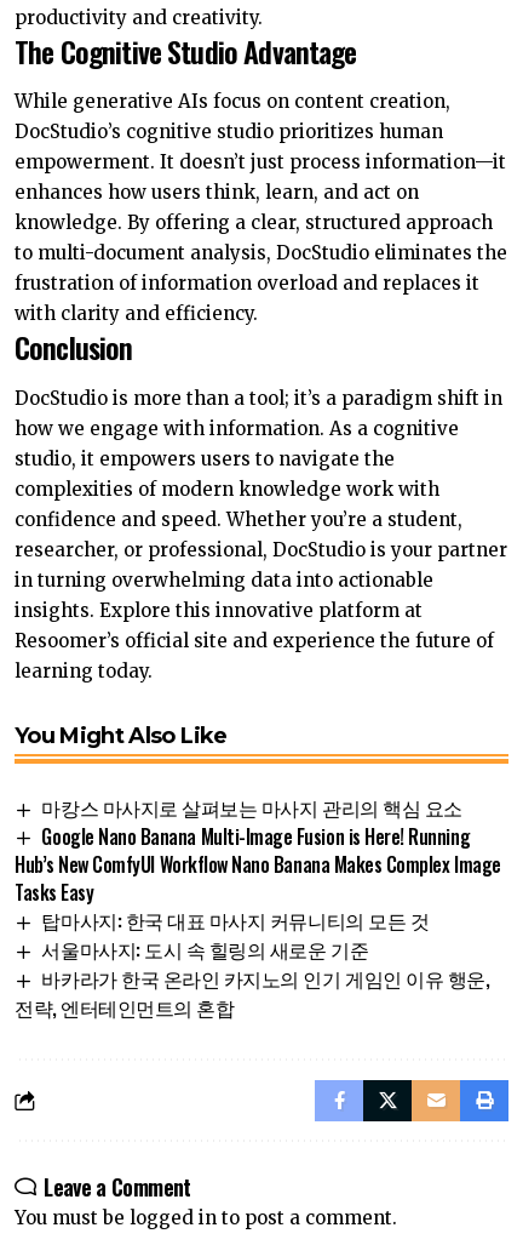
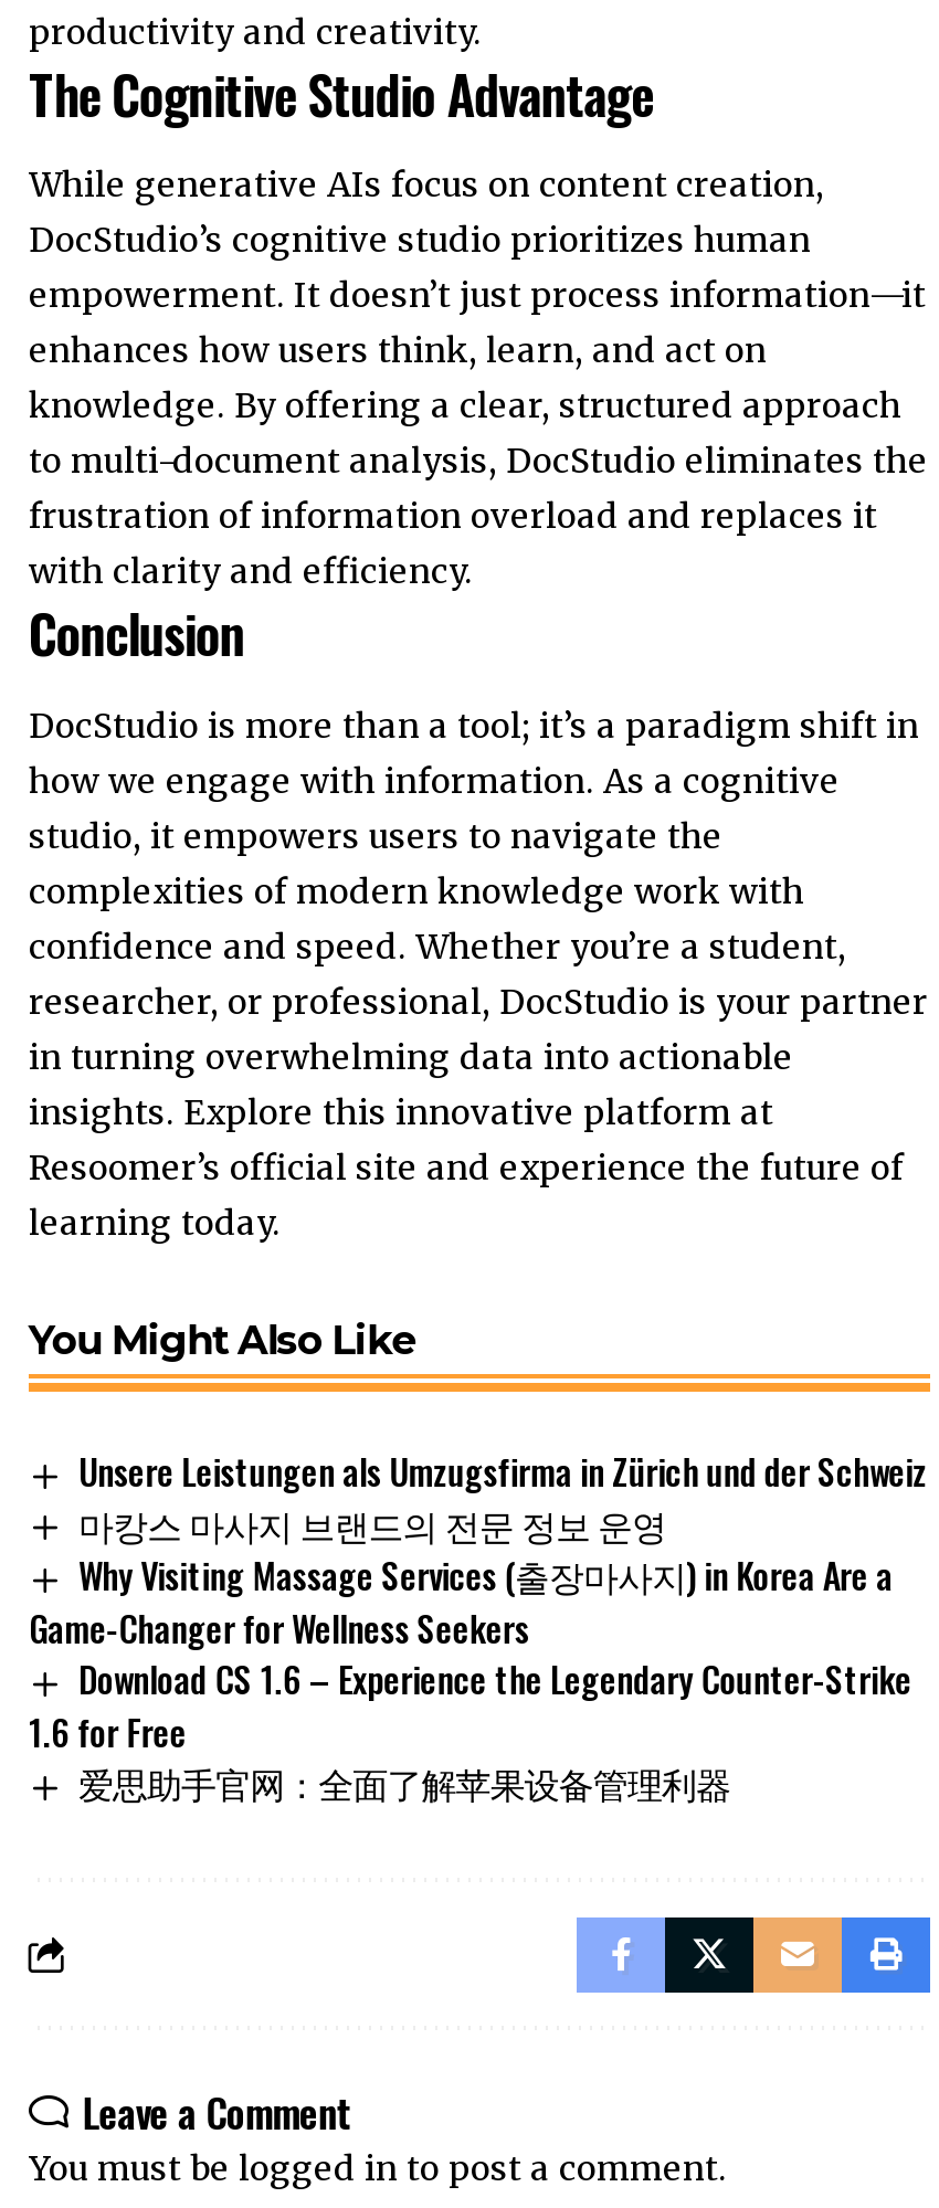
- 마캉스 마사지로 살펴보는 마사지 관리의 핵심 요소
- Google Nano Banana Multi-Image Fusion is Here! Running
- Hub’s New ComfyUI Workflow Nano Banana Makes Complex Image
- Tasks Easy
- 탑마사지: 한국 대표 마사지 커뮤니티의 모든 것
- 서울마사지: 도시 속 힐링의 새로운 기준
- 바카라가 한국 온라인 카지노의 인기 게임인 이유 행운,
- 전략, 엔터테인먼트의 혼합
+ Unsere Leistungen als Umzugsfirma in Zürich und der Schweiz
+ 마캉스 마사지 브랜드의 전문 정보 운영
+ Why Visiting Massage Services (출장마사지) in Korea Are a
+ Game-Changer for Wellness Seekers
+ Download CS 1.6 – Experience the Legendary Counter-Strike
+ 1.6 for Free
+ 爱思助手官网：全面了解苹果设备管理利器
